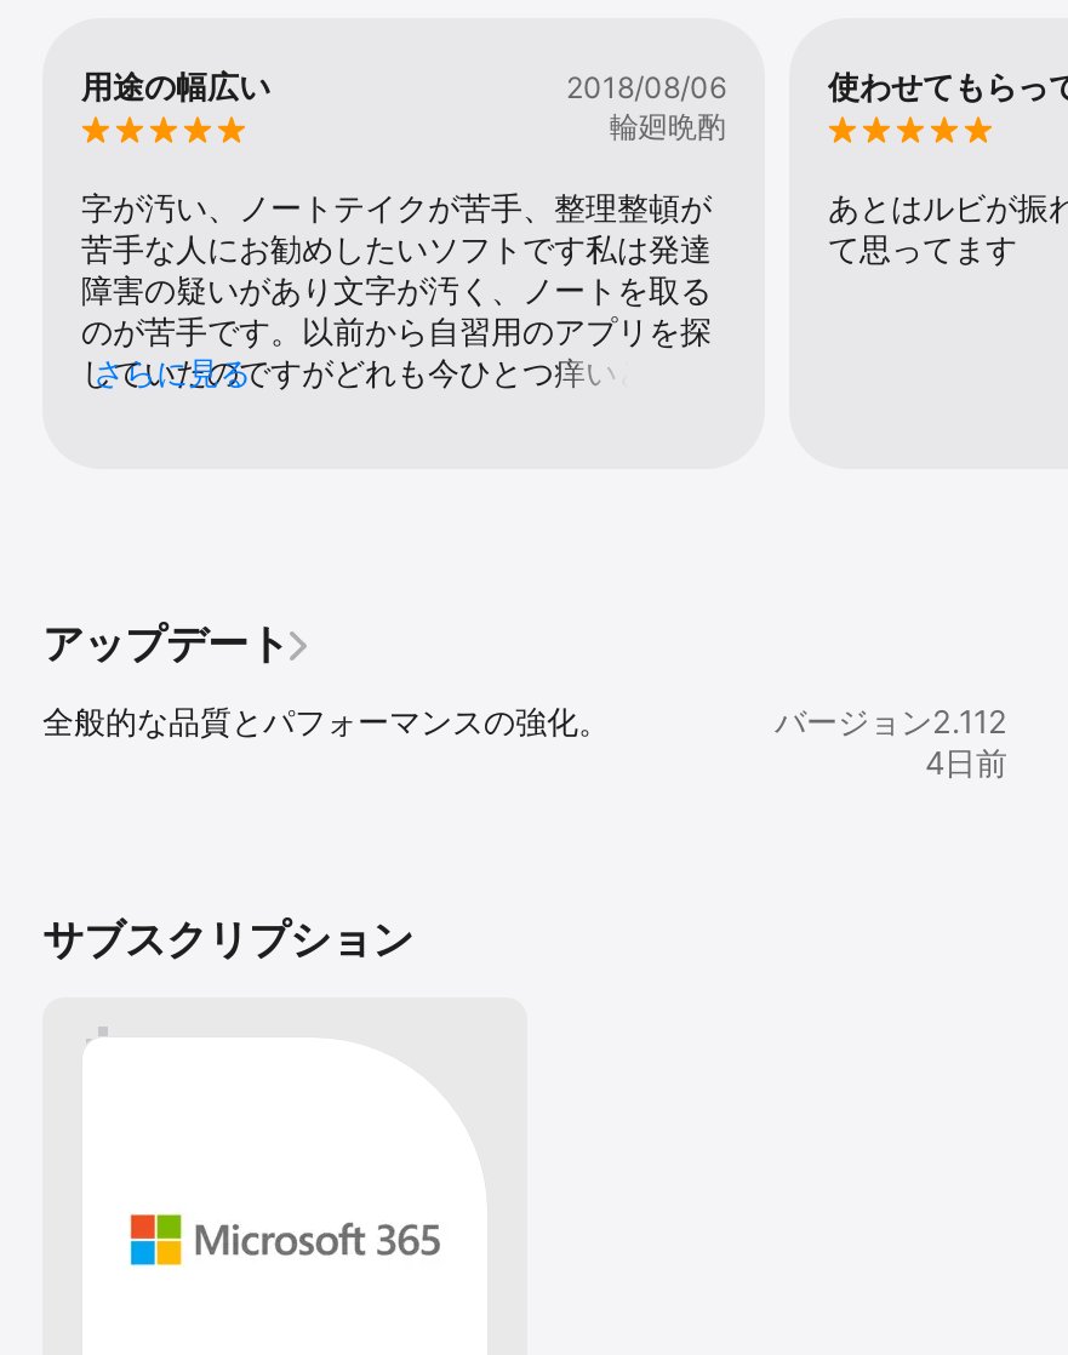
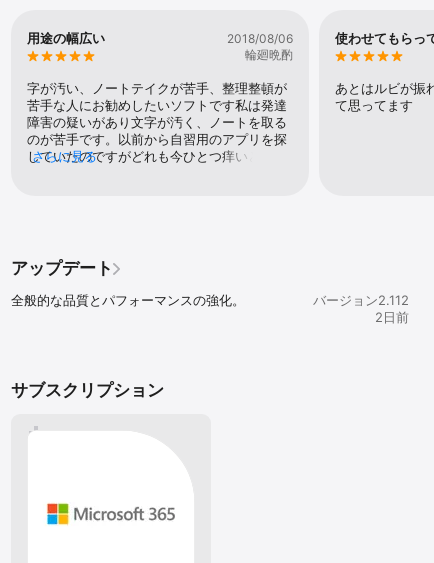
- 4日前
+ 2日前
